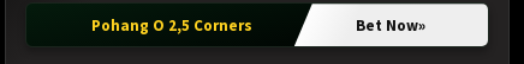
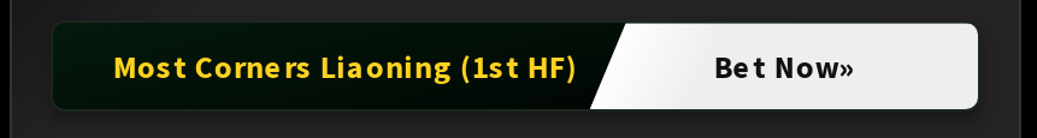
- Pohang O 2,5 Corners
+ Most Corners Liaoning (1st HF)
